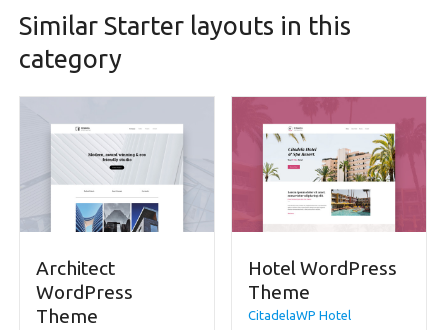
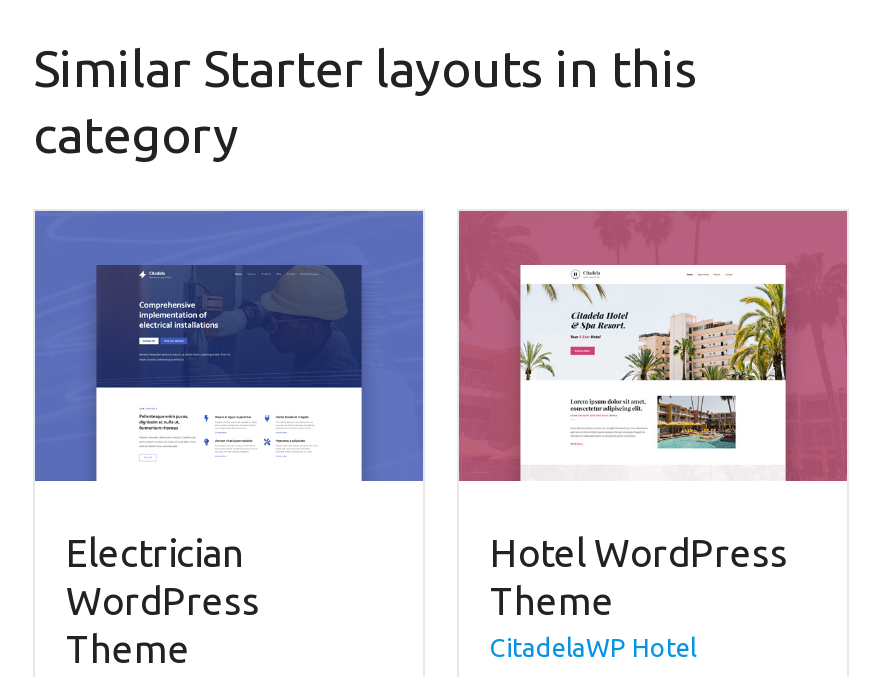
- [image]
- Architect
+ [image]
+ Electrician
